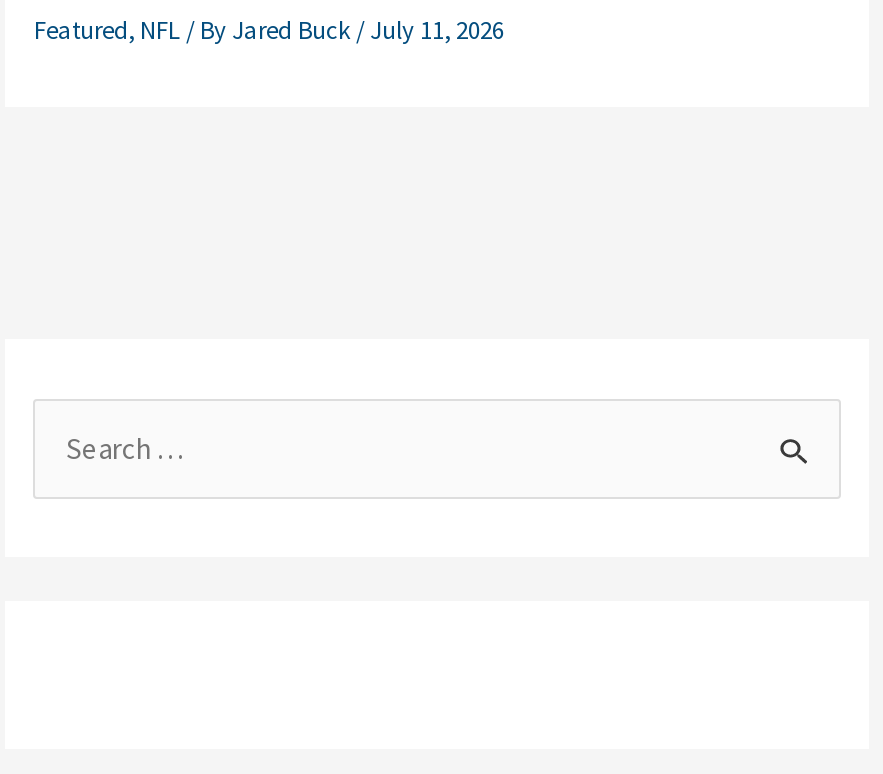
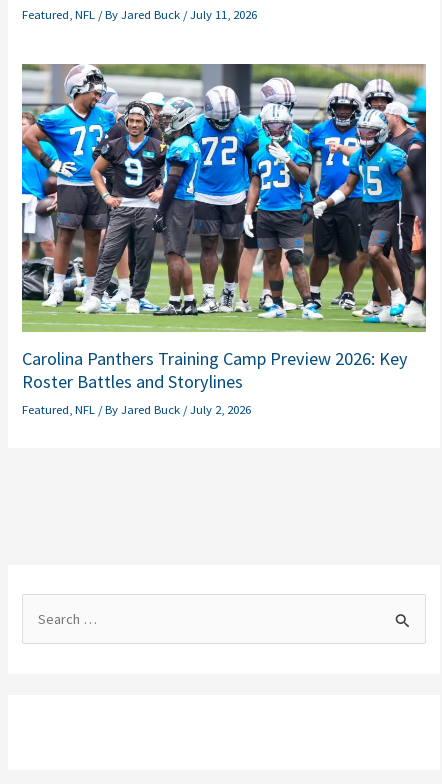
+ [image]
+ Carolina Panthers Training Camp Preview 2026: Key
+ Roster Battles and Storylines
+ Featured, NFL / By Jared Buck / July 2, 2026
